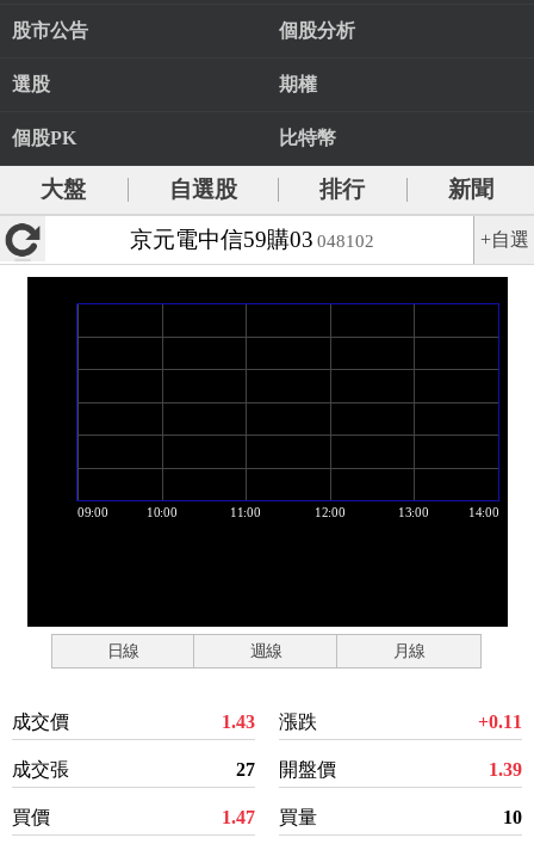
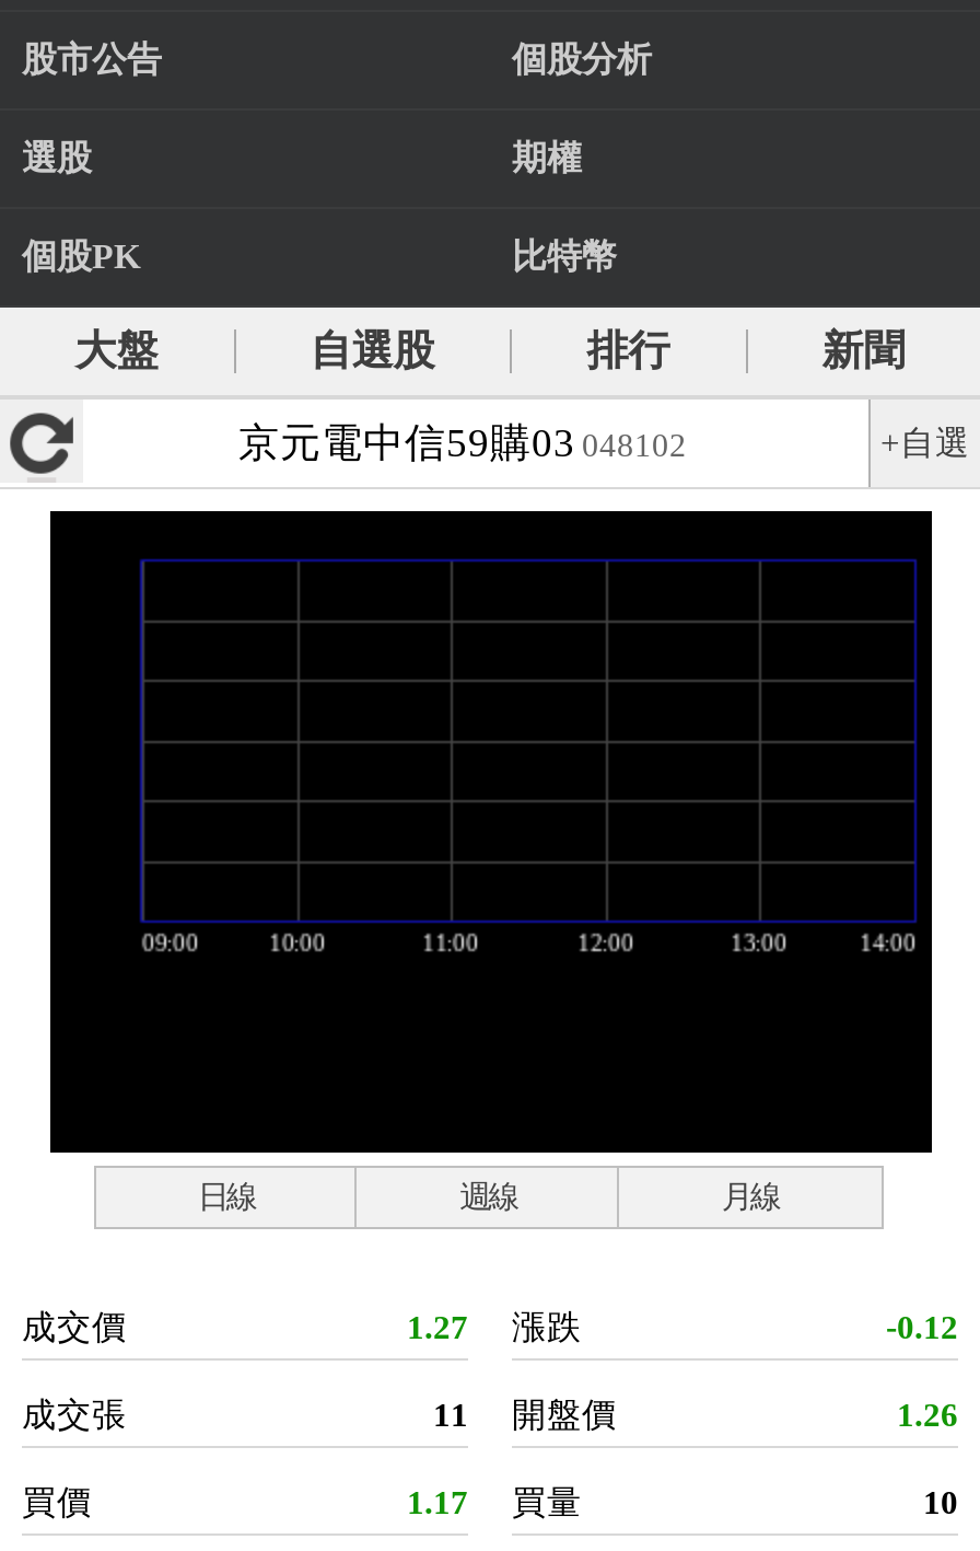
- 1.43 漲跌
+ 1.27 漲跌

- +0.11
+ -0.12

- 27 開盤價
+ 11 開盤價

- 1.39
+ 1.26

- 1.47 買量
+ 1.17 買量
